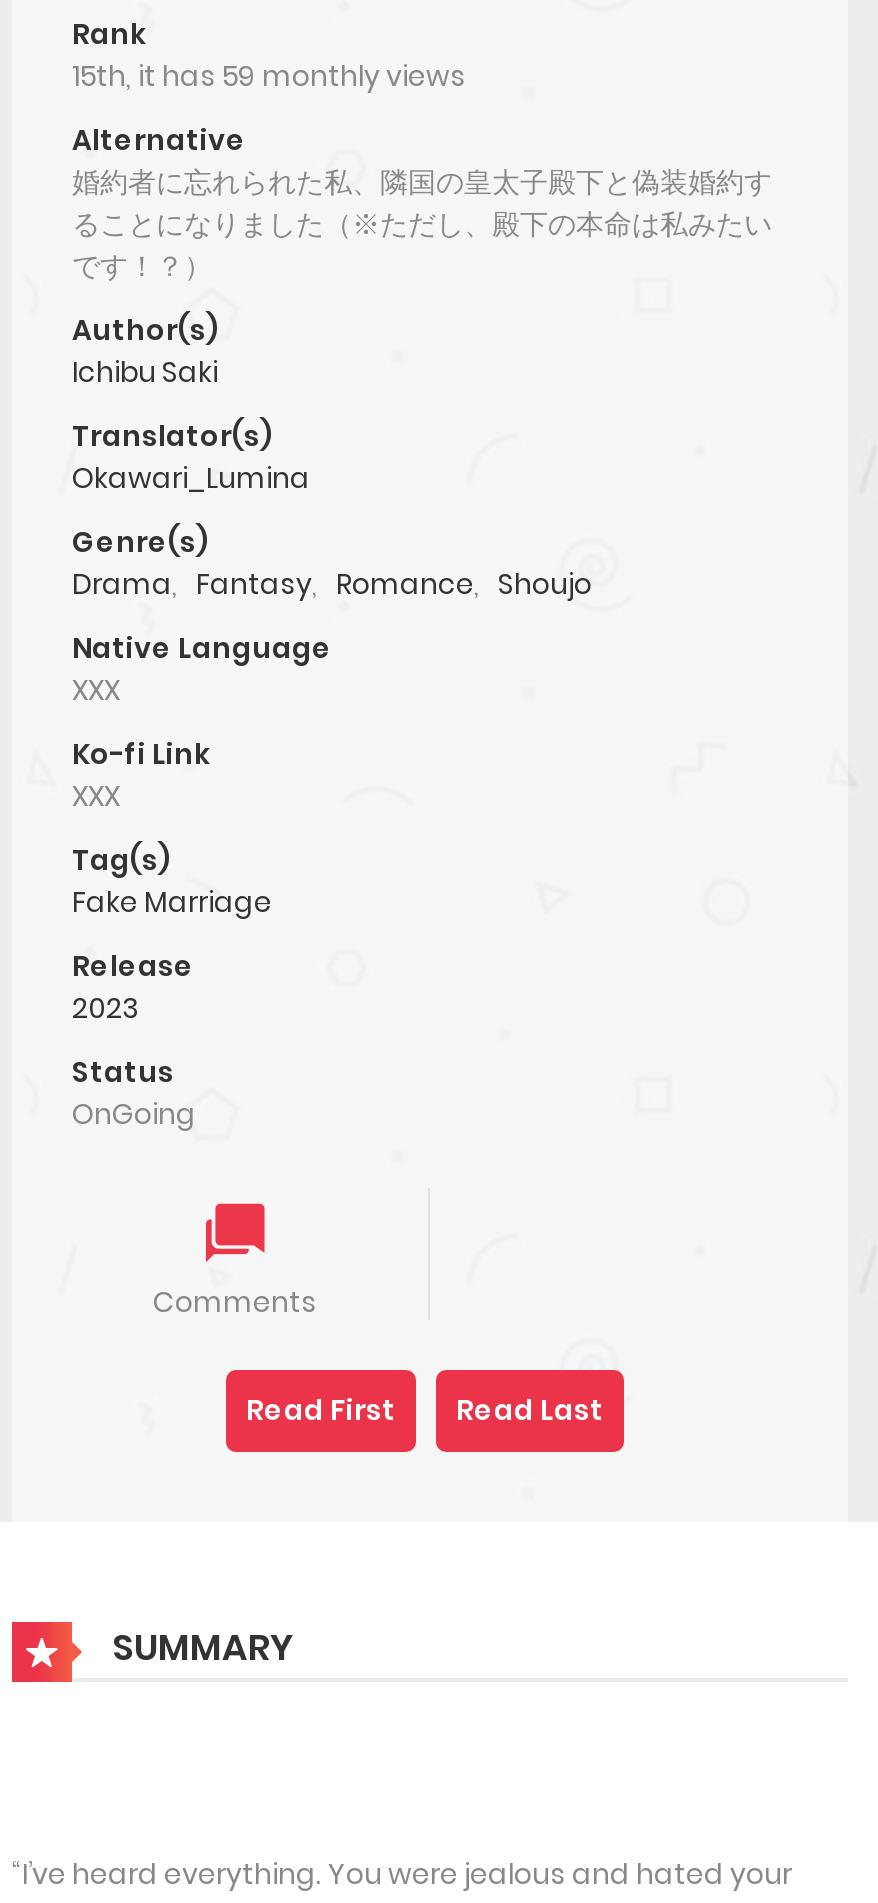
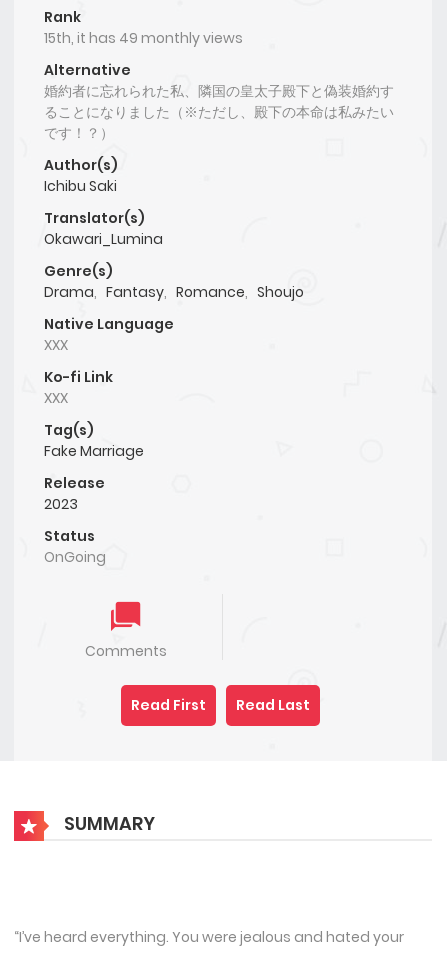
- 15th, it has 59 monthly views
+ 15th, it has 49 monthly views
